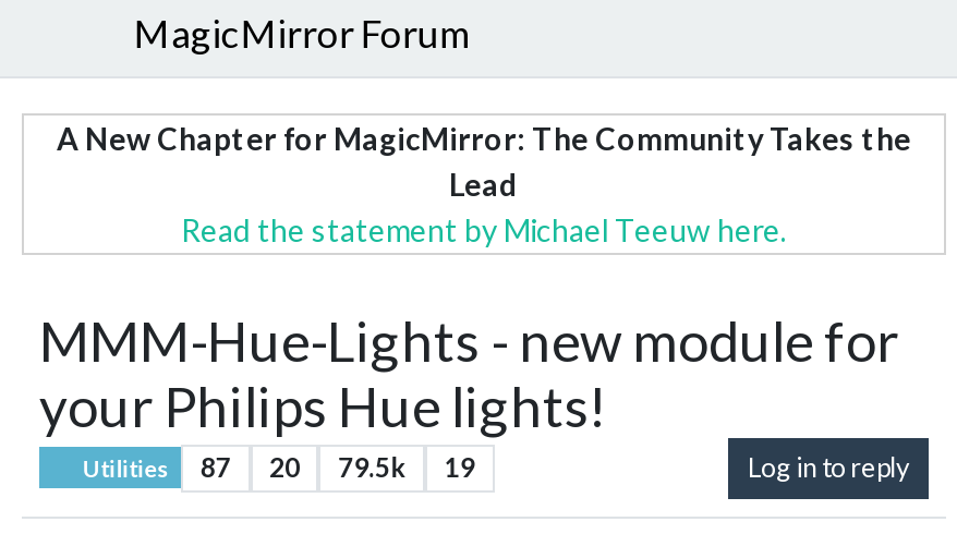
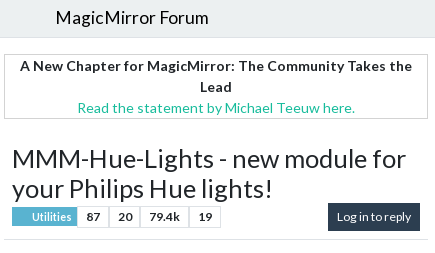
- Utilities 87 20 79.5k 19
+ Utilities 87 20 79.4k 19
